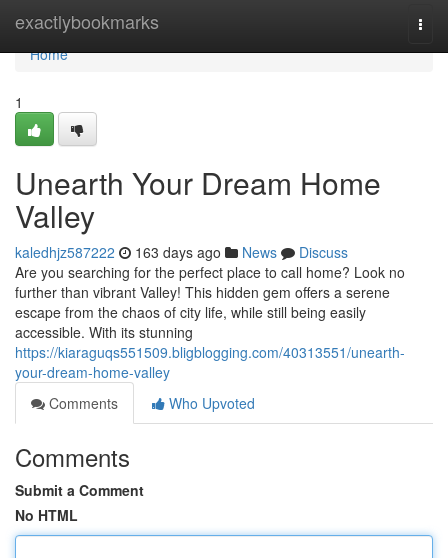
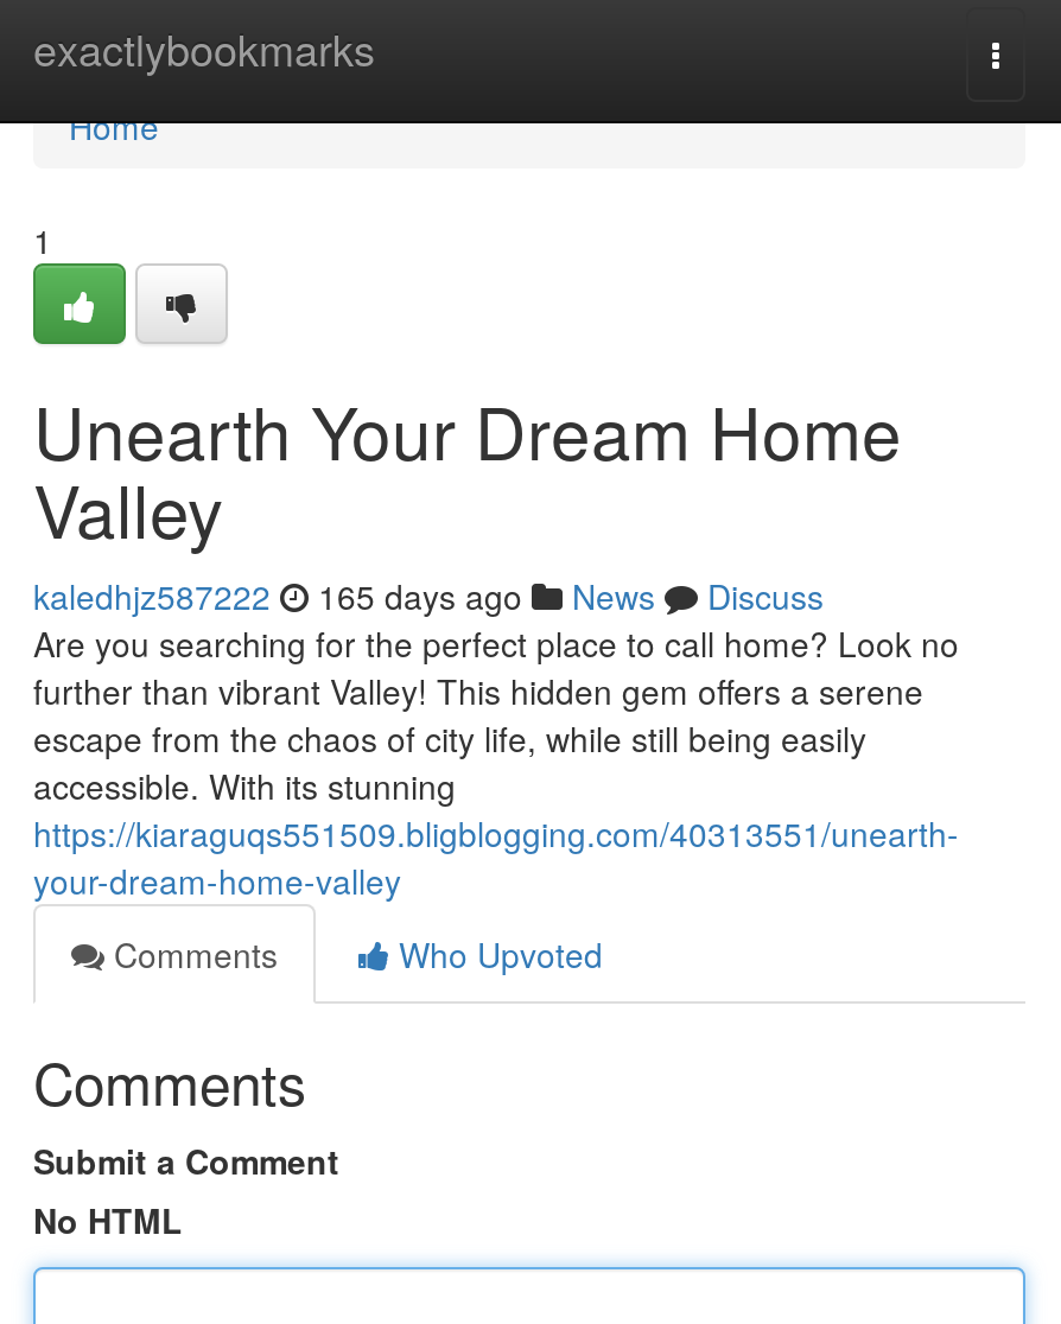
- kaledhjz587222 163 days ago News Discuss
+ kaledhjz587222 165 days ago News Discuss
